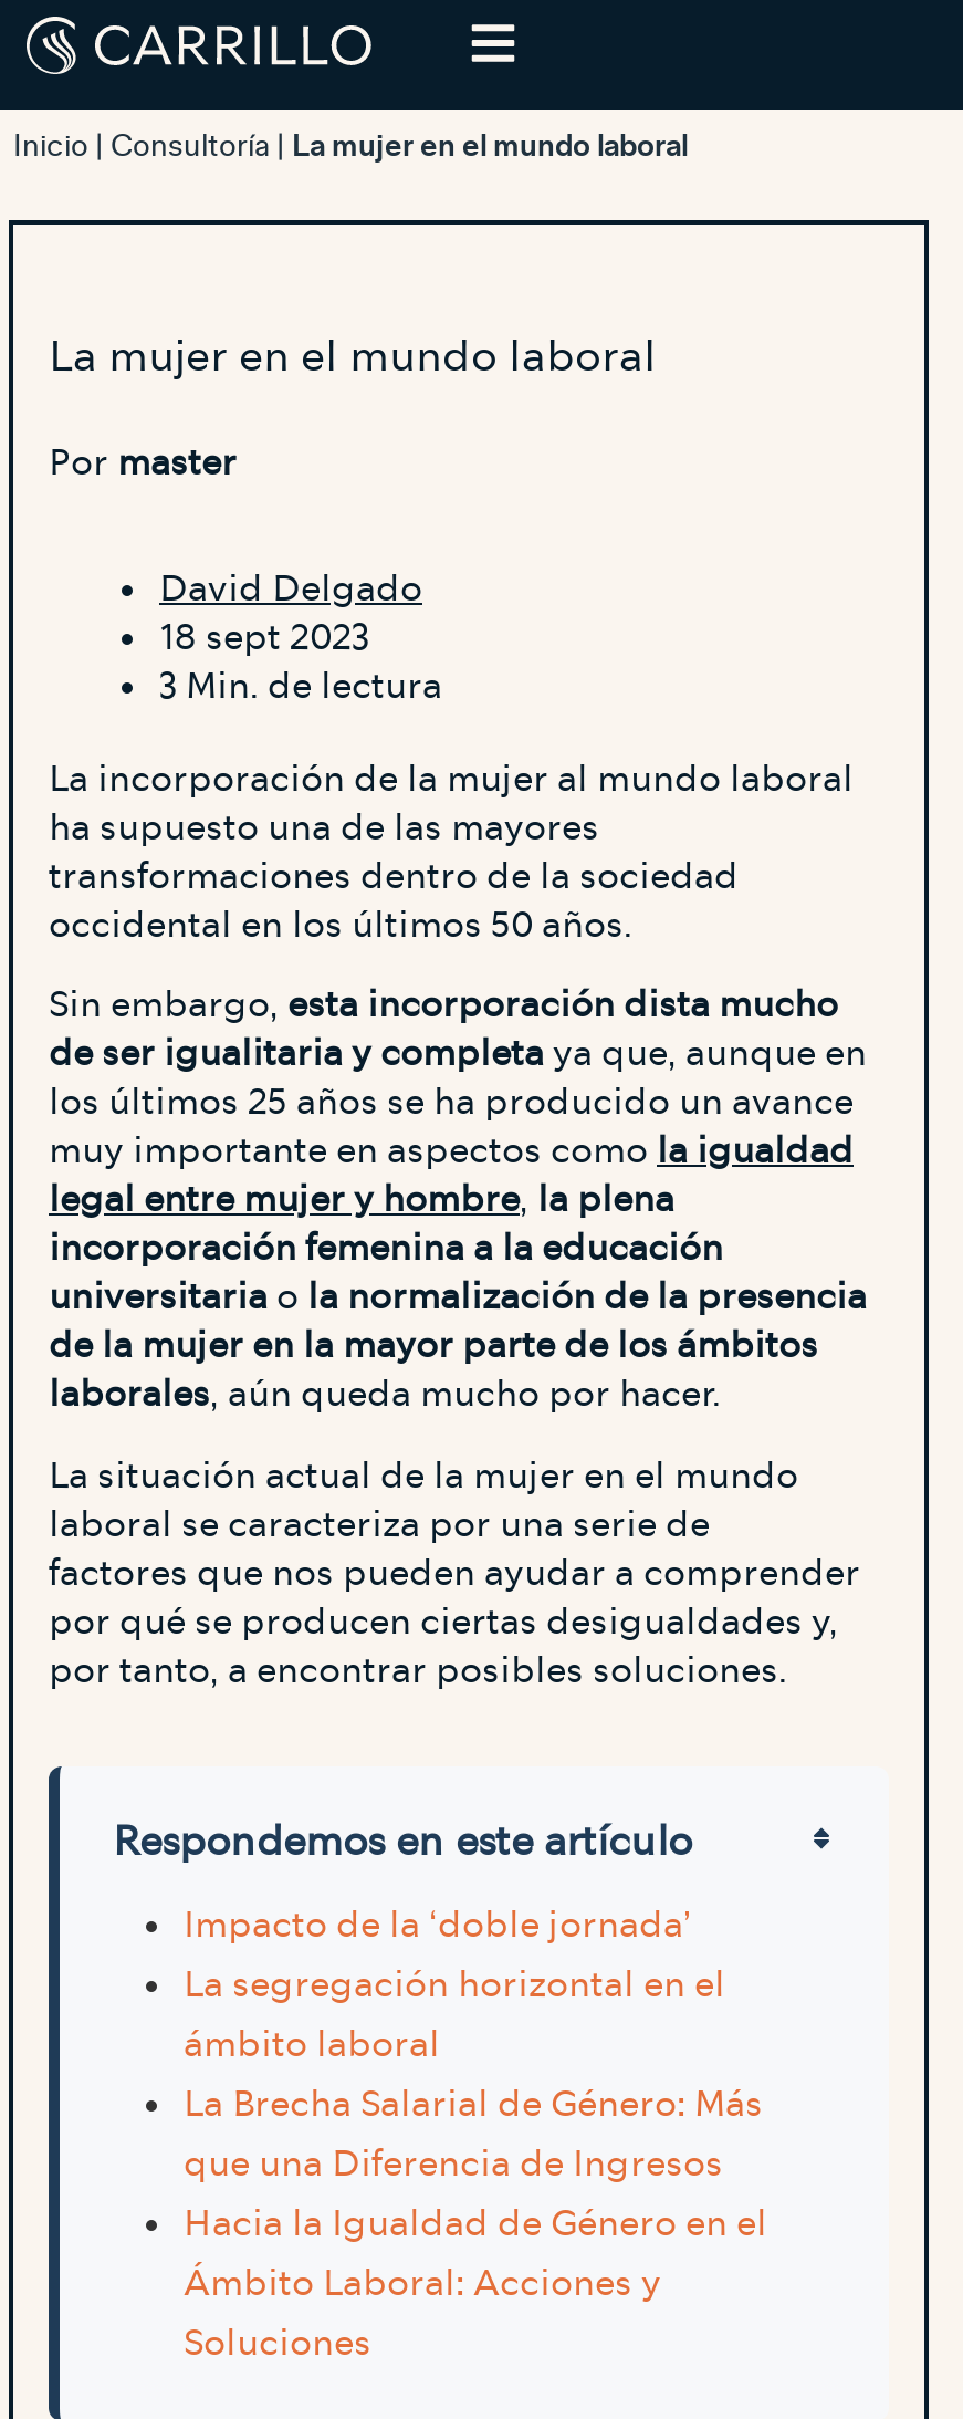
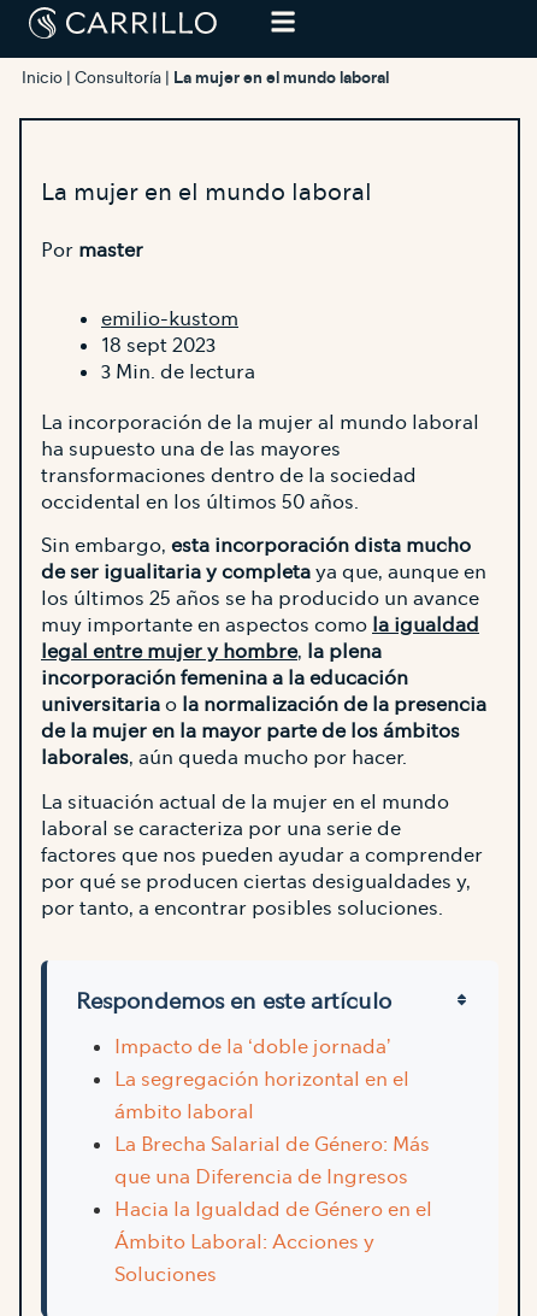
- David Delgado
+ emilio-kustom
